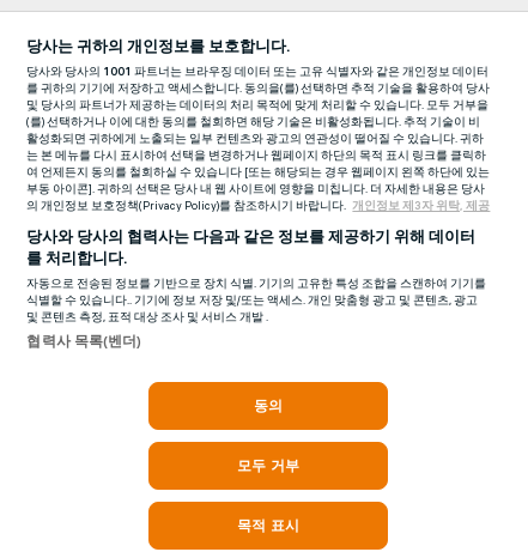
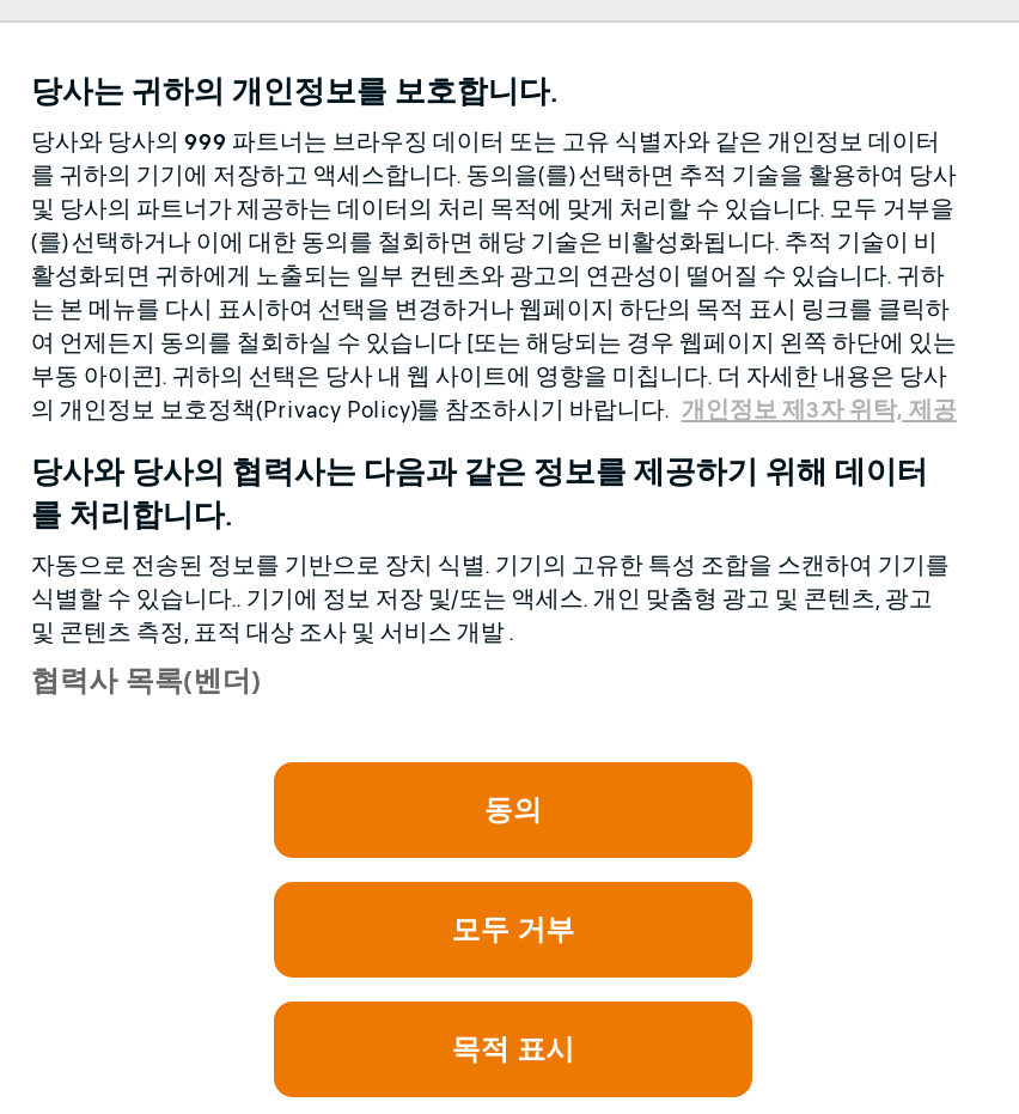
- 당사와 당사의 1001 파트너는 브라우징 데이터 또는 고유 식별자와 같은 개인정보 데이터
+ 당사와 당사의 999 파트너는 브라우징 데이터 또는 고유 식별자와 같은 개인정보 데이터
